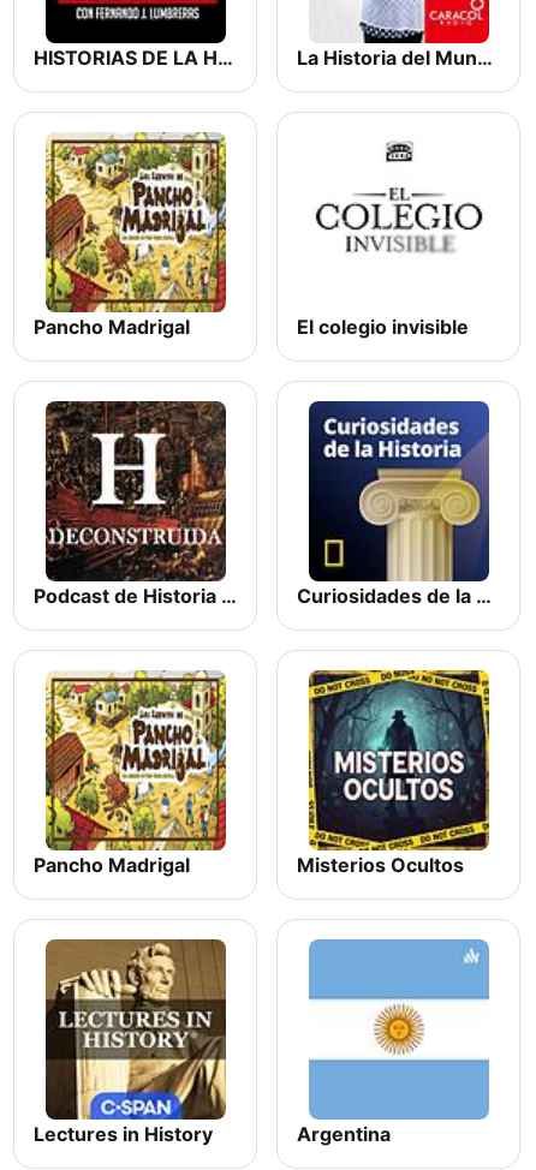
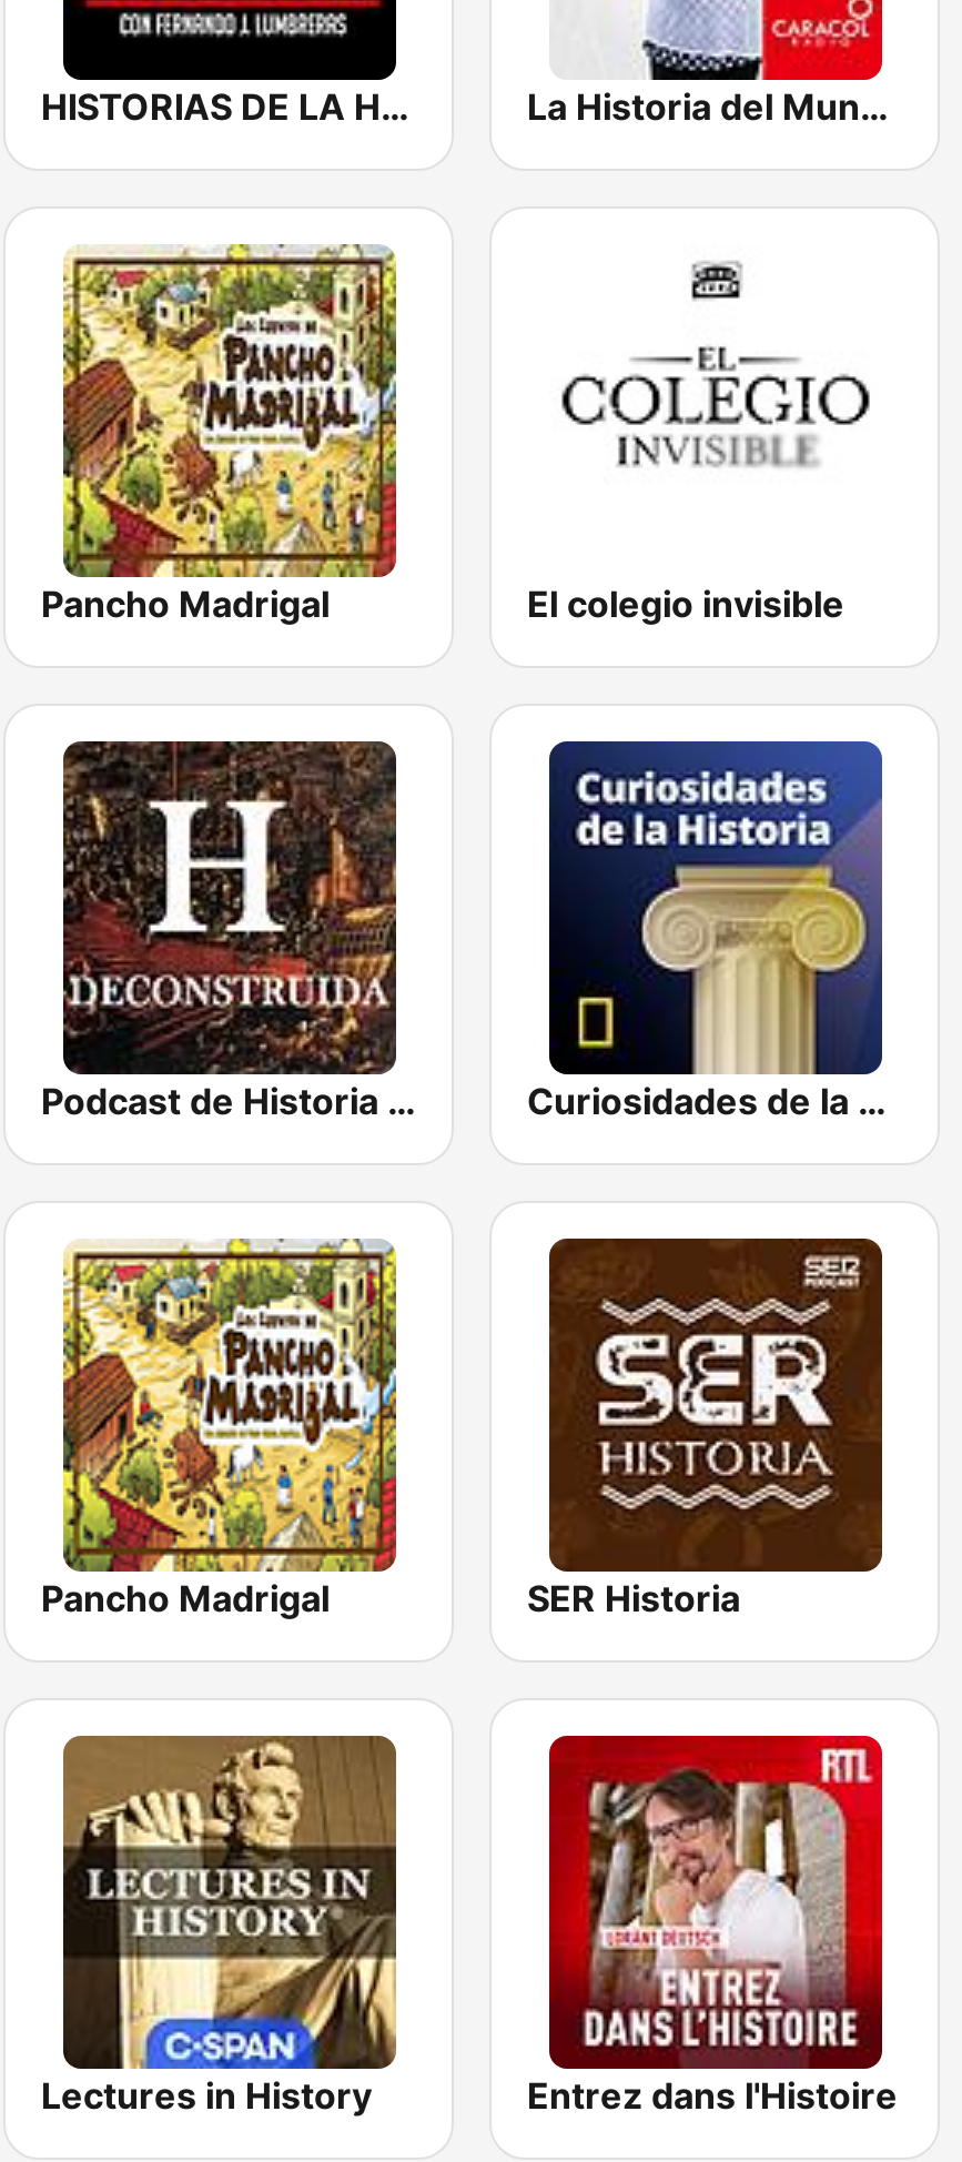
- [image]
- Misterios Ocultos
+ [image]
+ SER Historia

- [image]
- Argentina
+ [image]
+ Entrez dans l'Histoire
